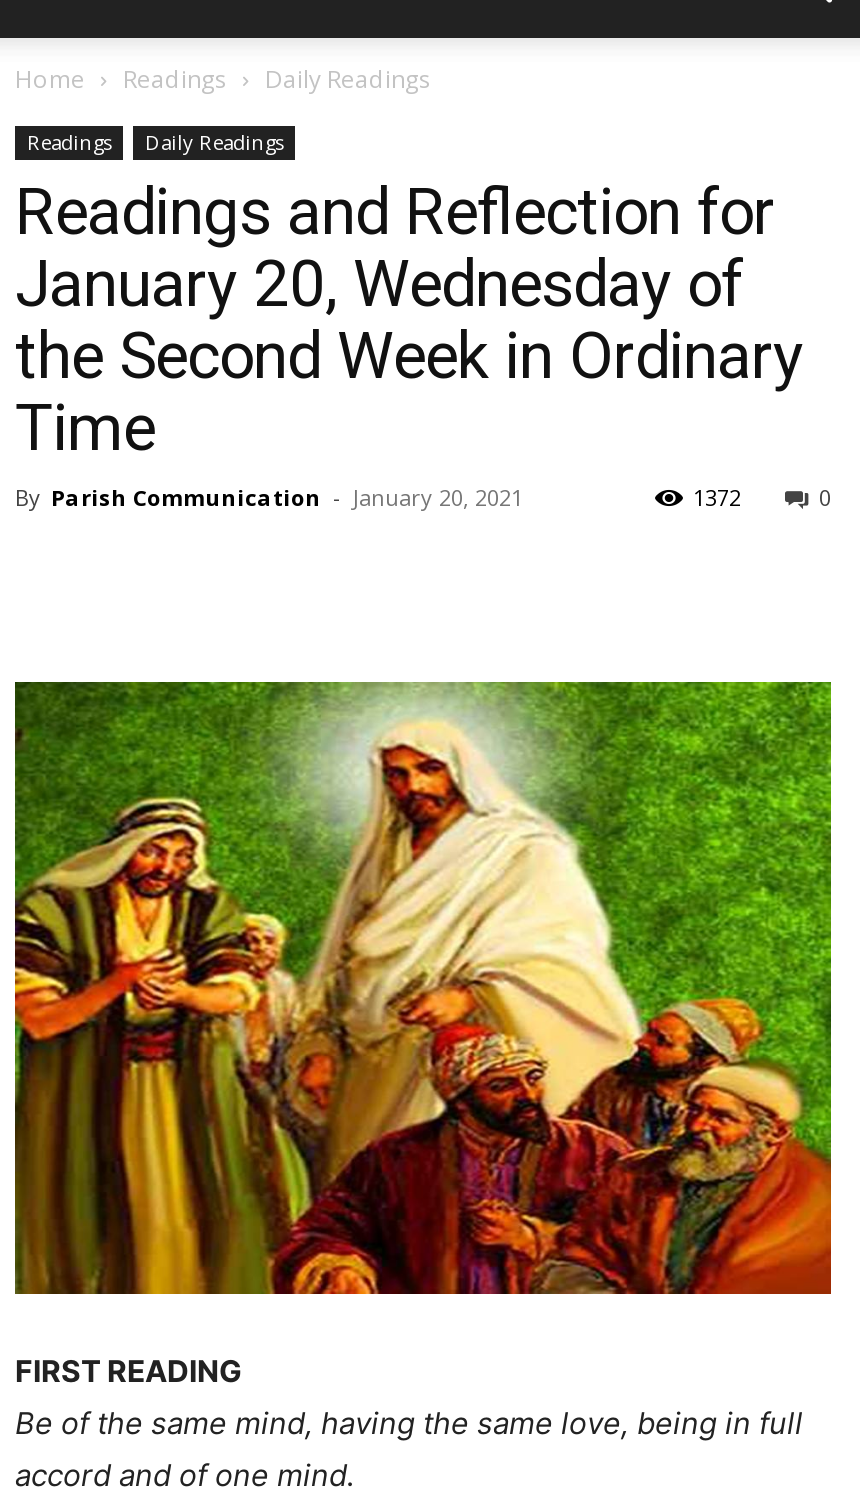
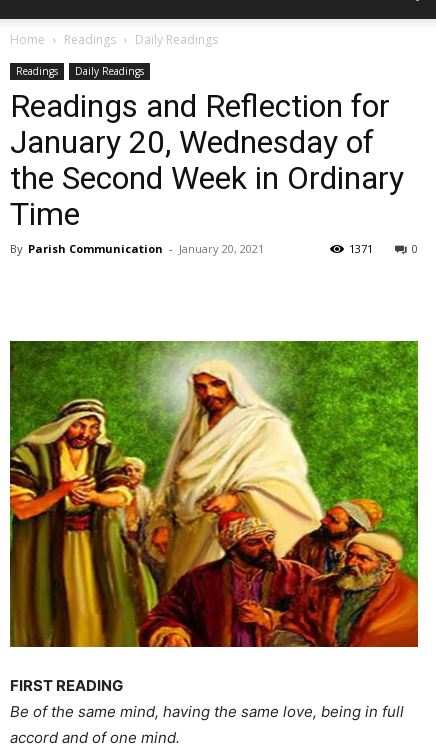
- 1372
+ 1371
